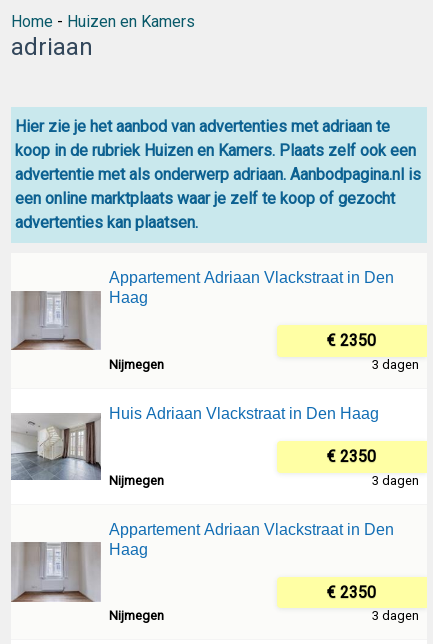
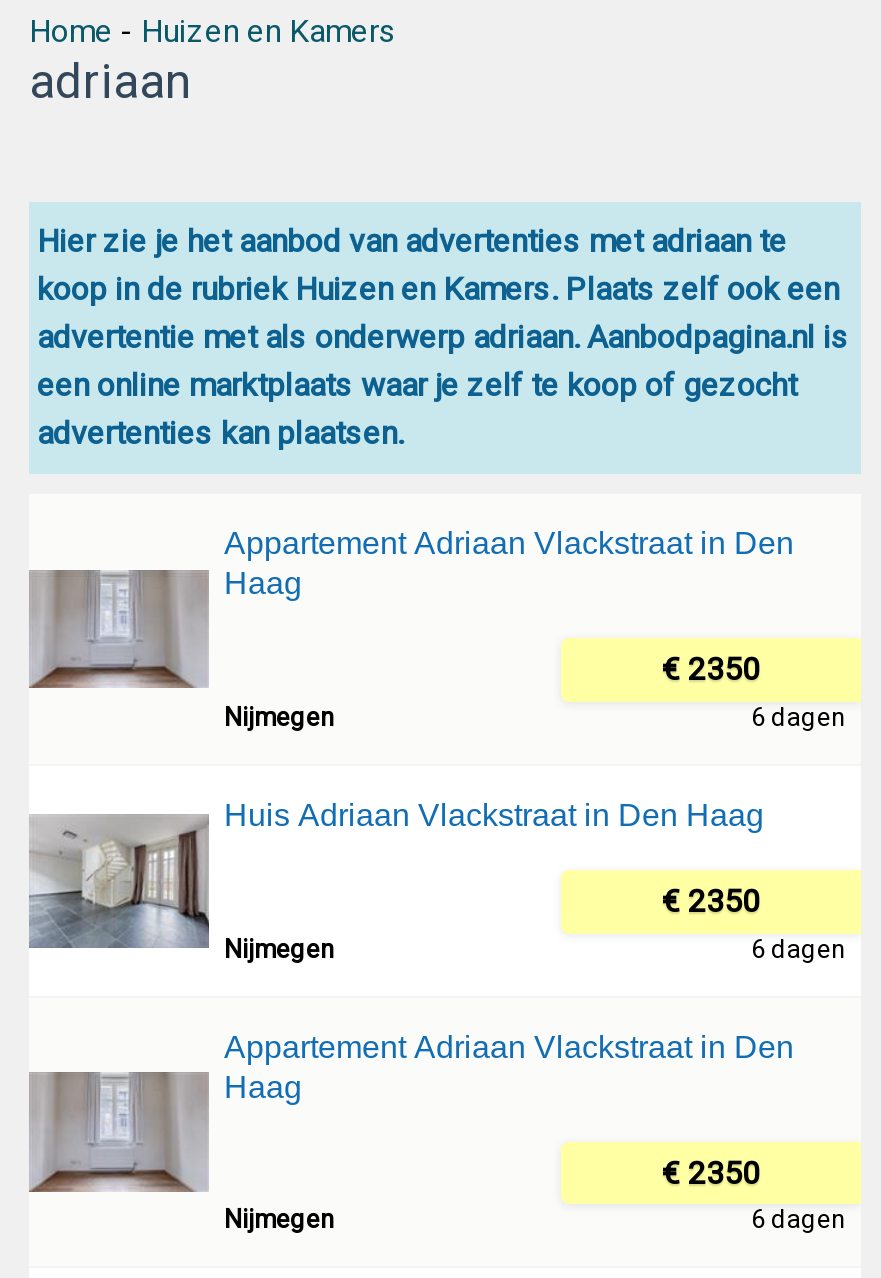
- 3 dagen
+ 6 dagen

- 3 dagen
+ 6 dagen

- 3 dagen
+ 6 dagen
